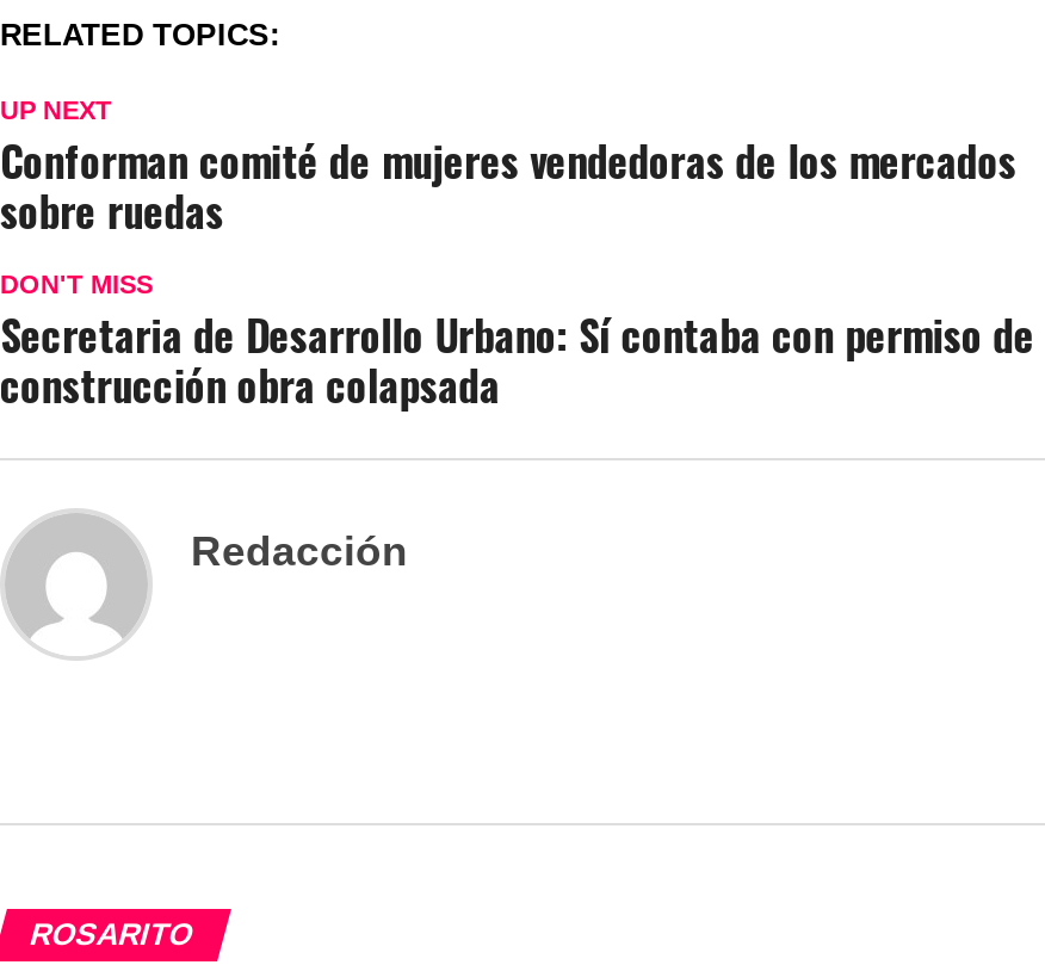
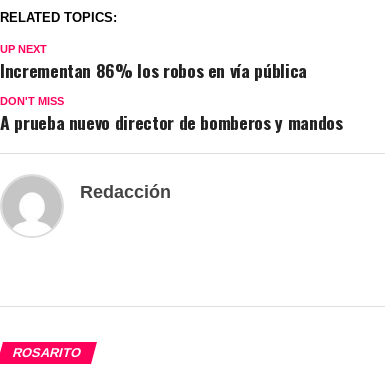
- Conforman comité de mujeres vendedoras de los mercados
- sobre ruedas
+ Incrementan 86% los robos en vía pública

- Secretaria de Desarrollo Urbano: Sí contaba con permiso de
- construcción obra colapsada
+ A prueba nuevo director de bomberos y mandos
